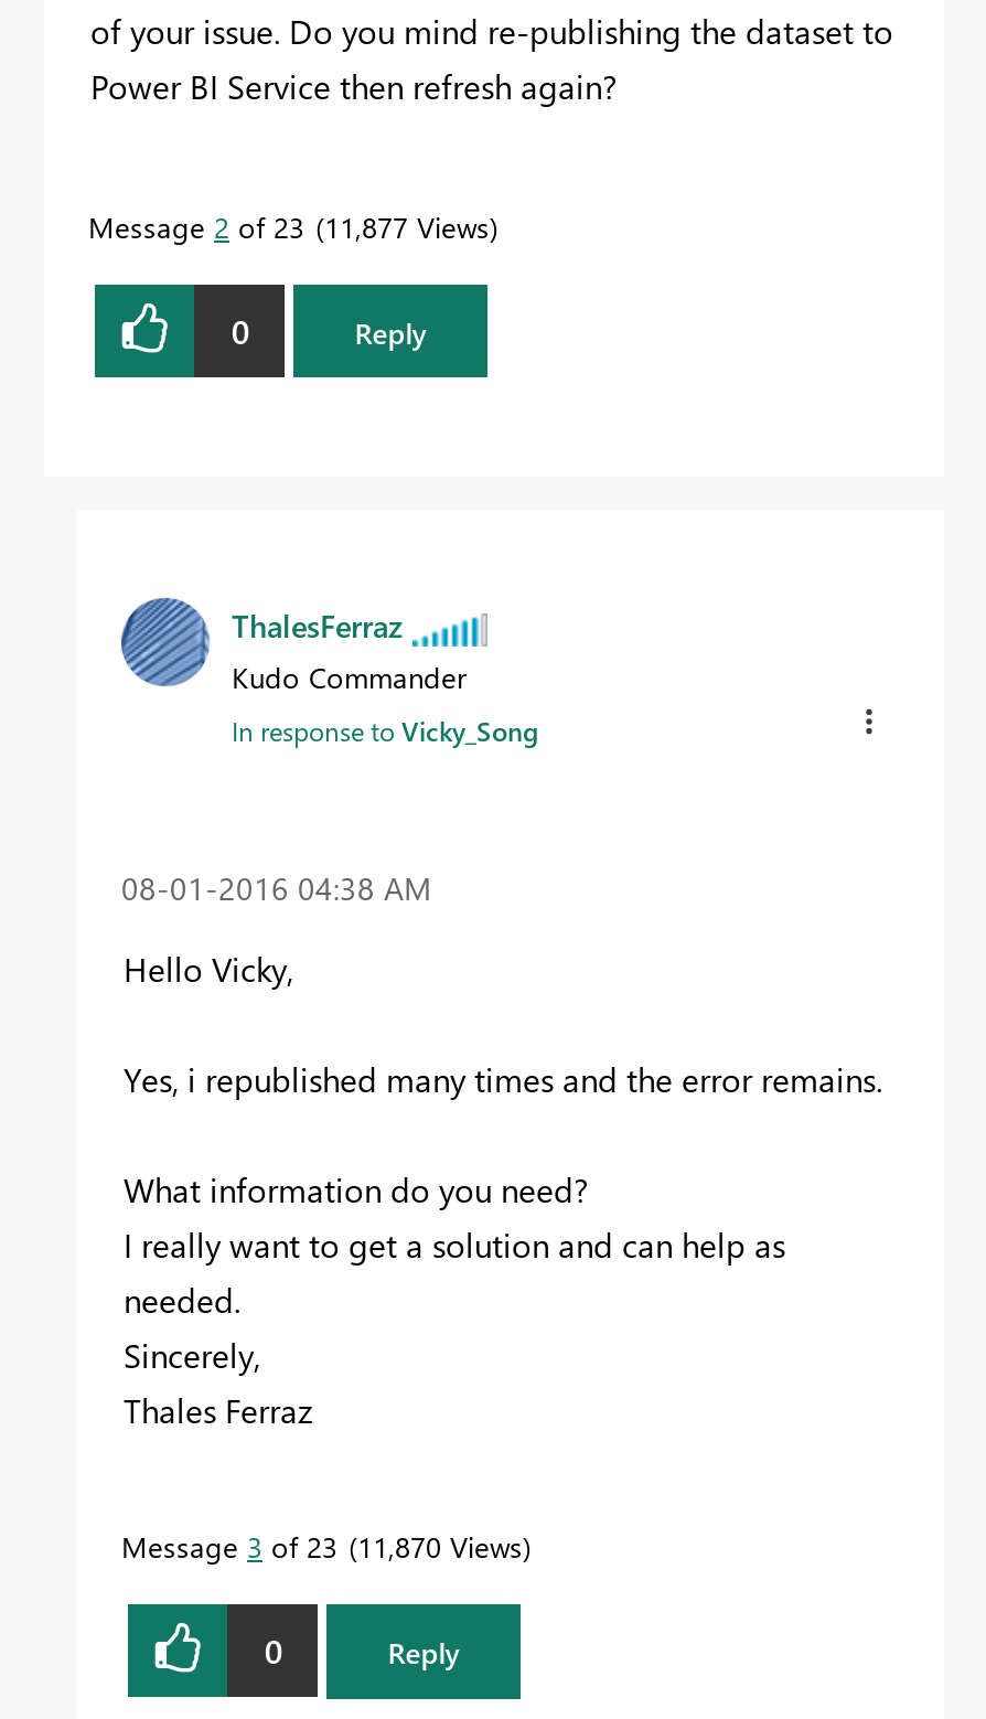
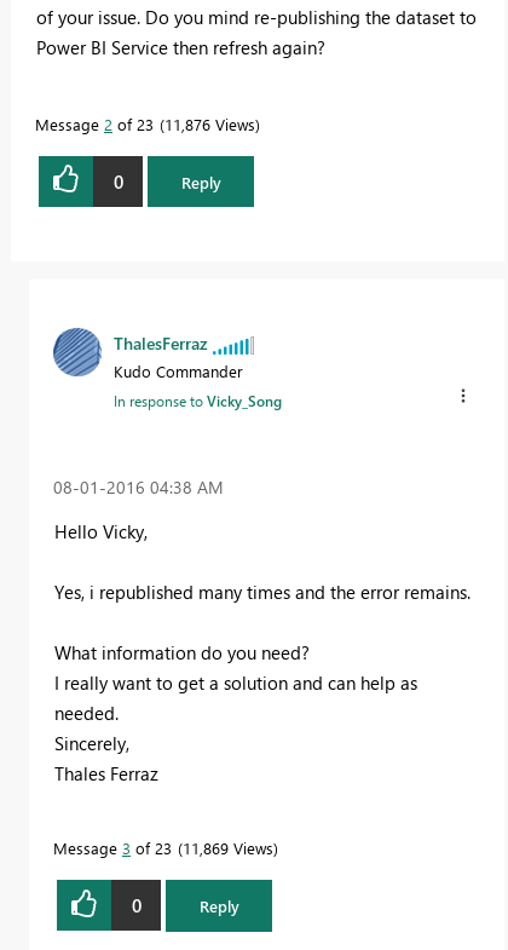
- Message 2 of 23 11,877 Views
+ Message 2 of 23 11,876 Views

- Message 3 of 23 11,870 Views
+ Message 3 of 23 11,869 Views
